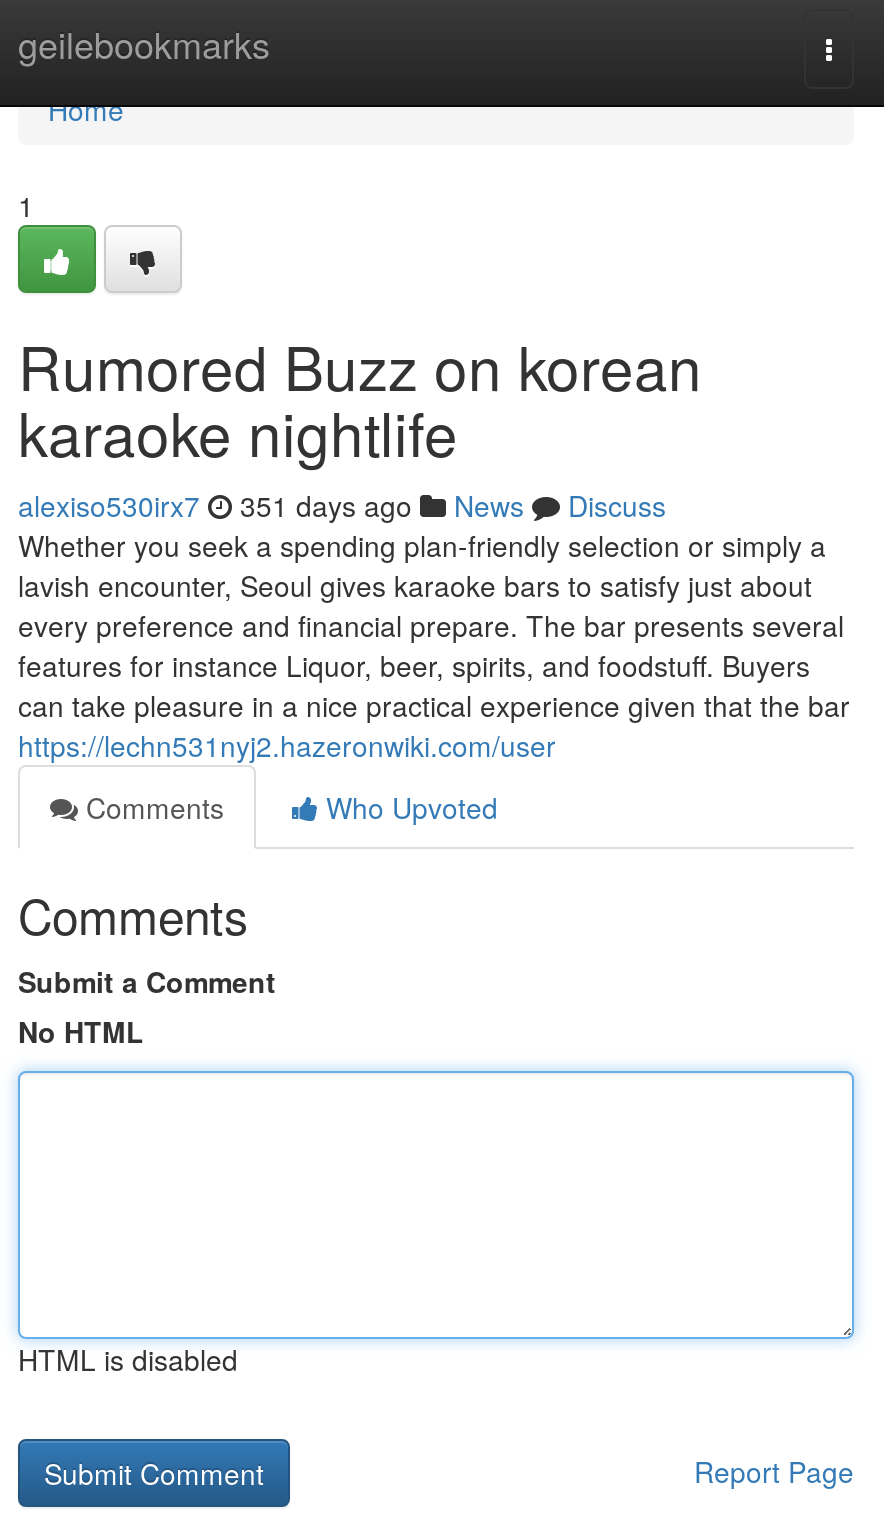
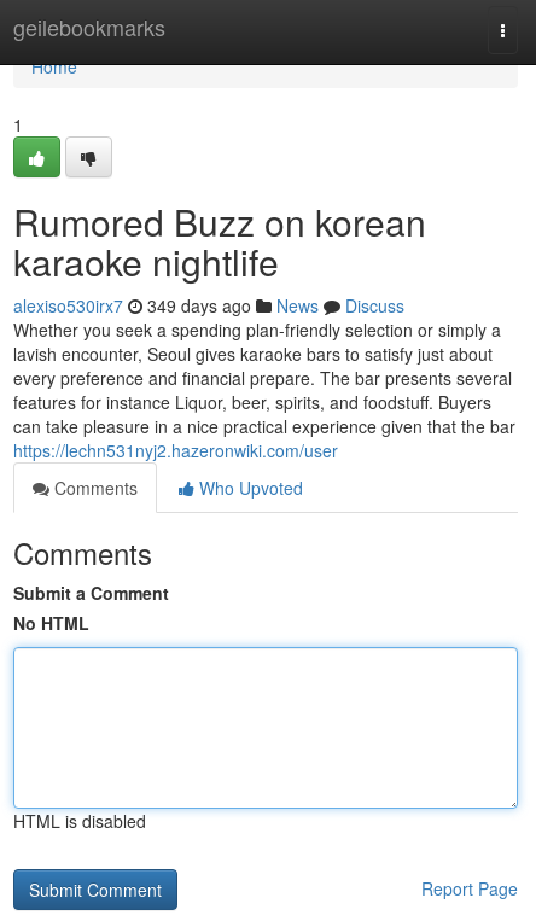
- alexiso530irx7 351 days ago News Discuss
+ alexiso530irx7 349 days ago News Discuss
